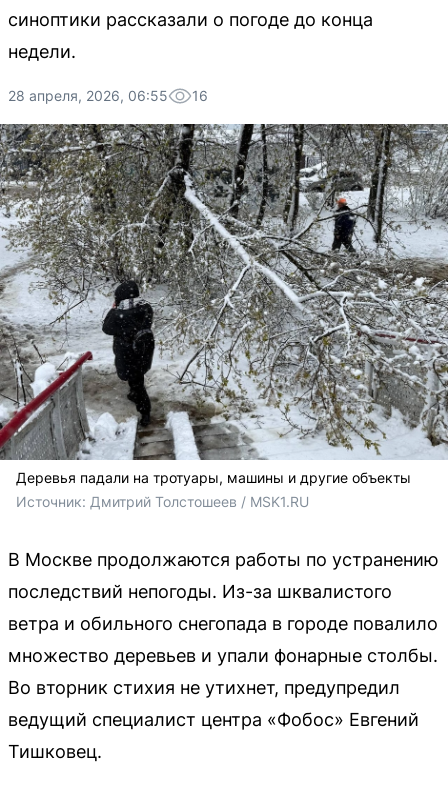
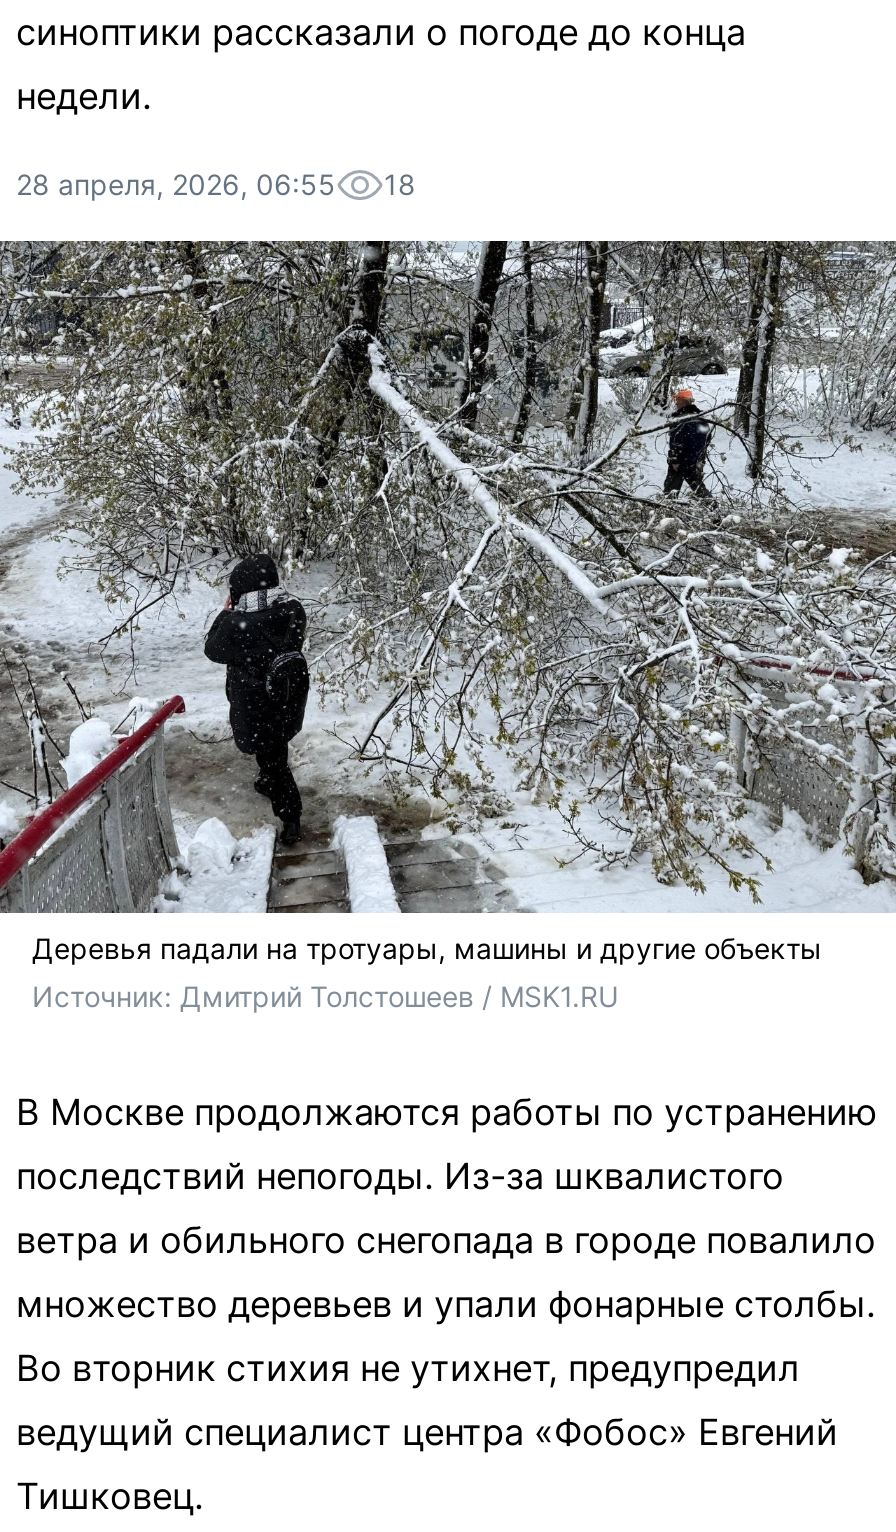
- 28 апреля, 2026, 06:55 16
+ 28 апреля, 2026, 06:55 18
